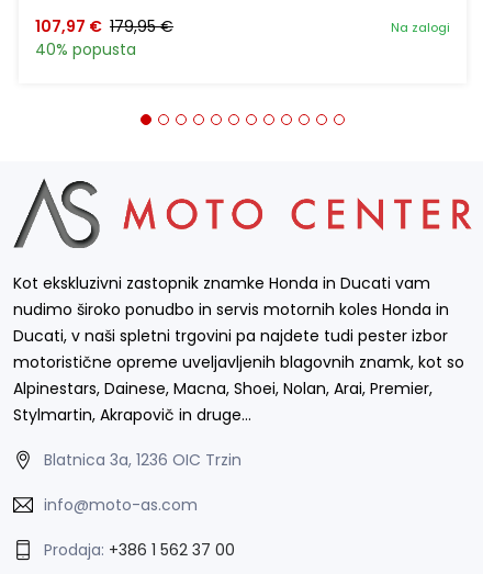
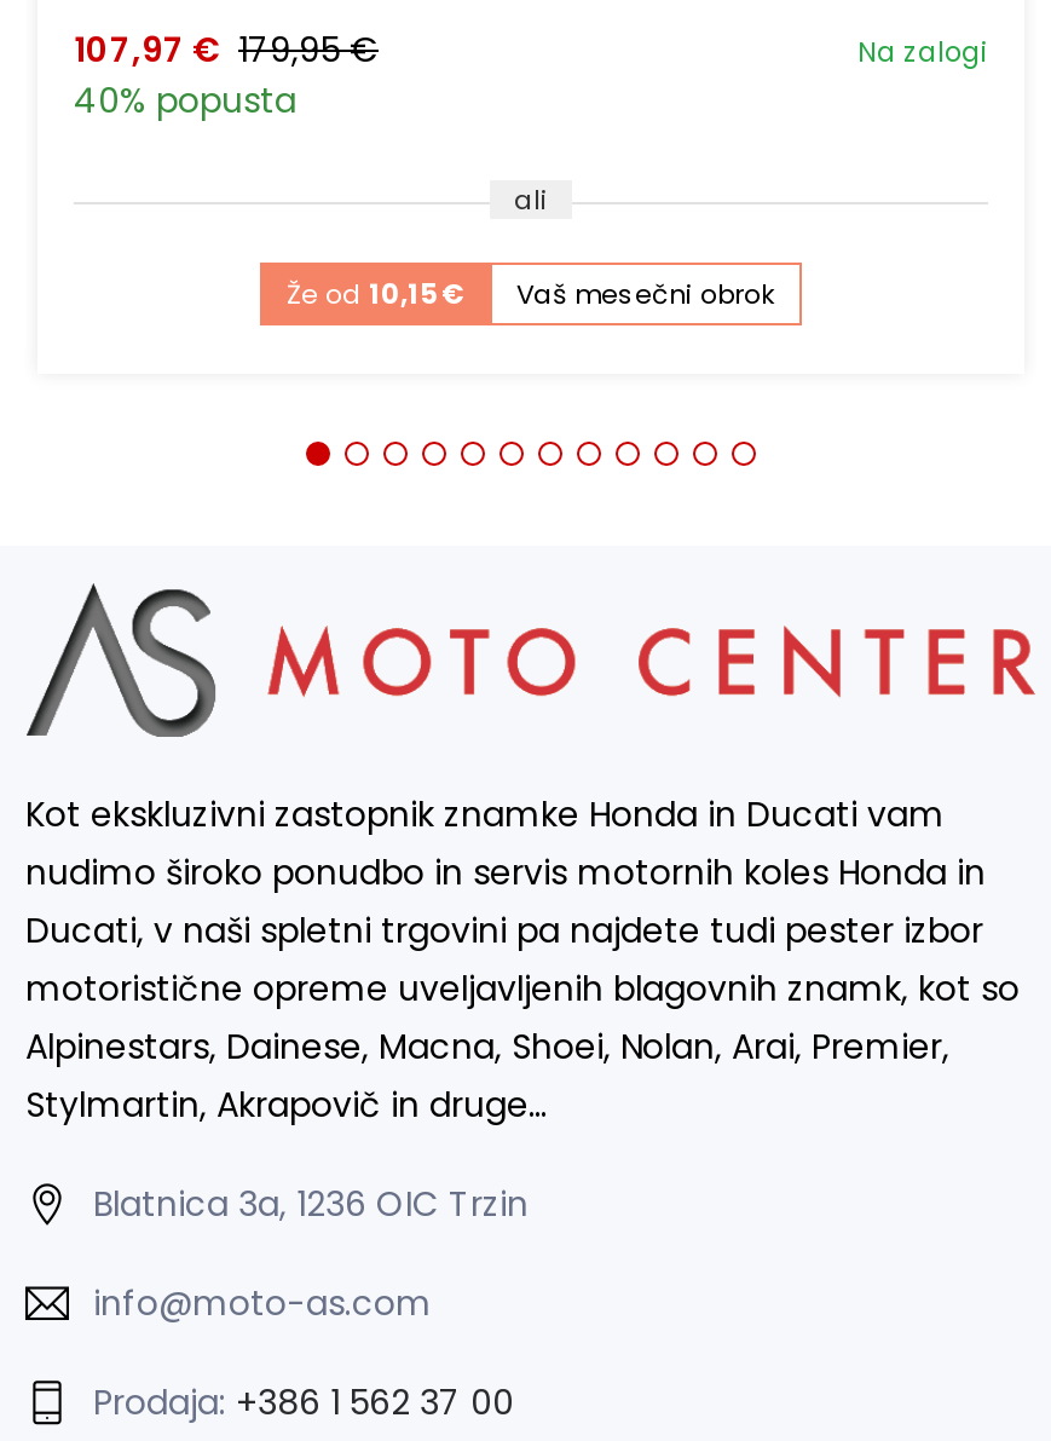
+ ali
+ Že od 10,15 €
+ Vaš mesečni obrok
